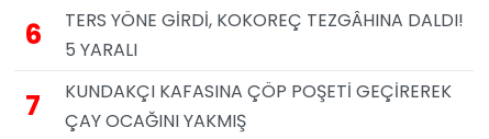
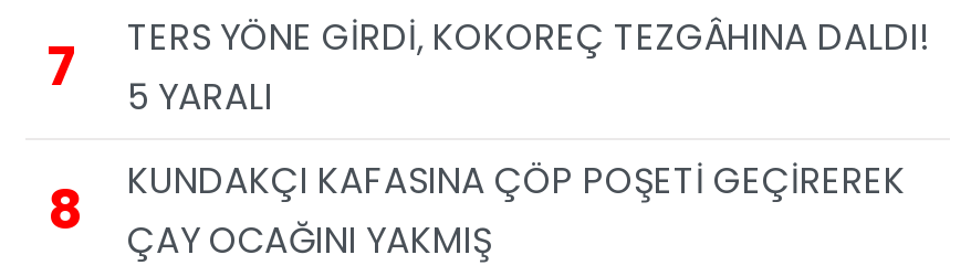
- 6 TERS YÖNE GİRDİ, KOKOREÇ TEZGÂHINA DALDI! 5 YARALI
+ 7 TERS YÖNE GİRDİ, KOKOREÇ TEZGÂHINA DALDI! 5 YARALI

- 7 KUNDAKÇI KAFASINA ÇÖP POŞETİ GEÇİREREK ÇAY OCAĞINI YAKMIŞ
+ 8 KUNDAKÇI KAFASINA ÇÖP POŞETİ GEÇİREREK ÇAY OCAĞINI YAKMIŞ
